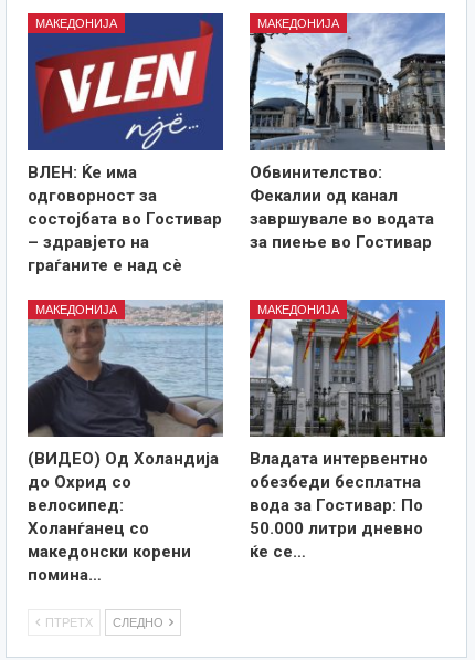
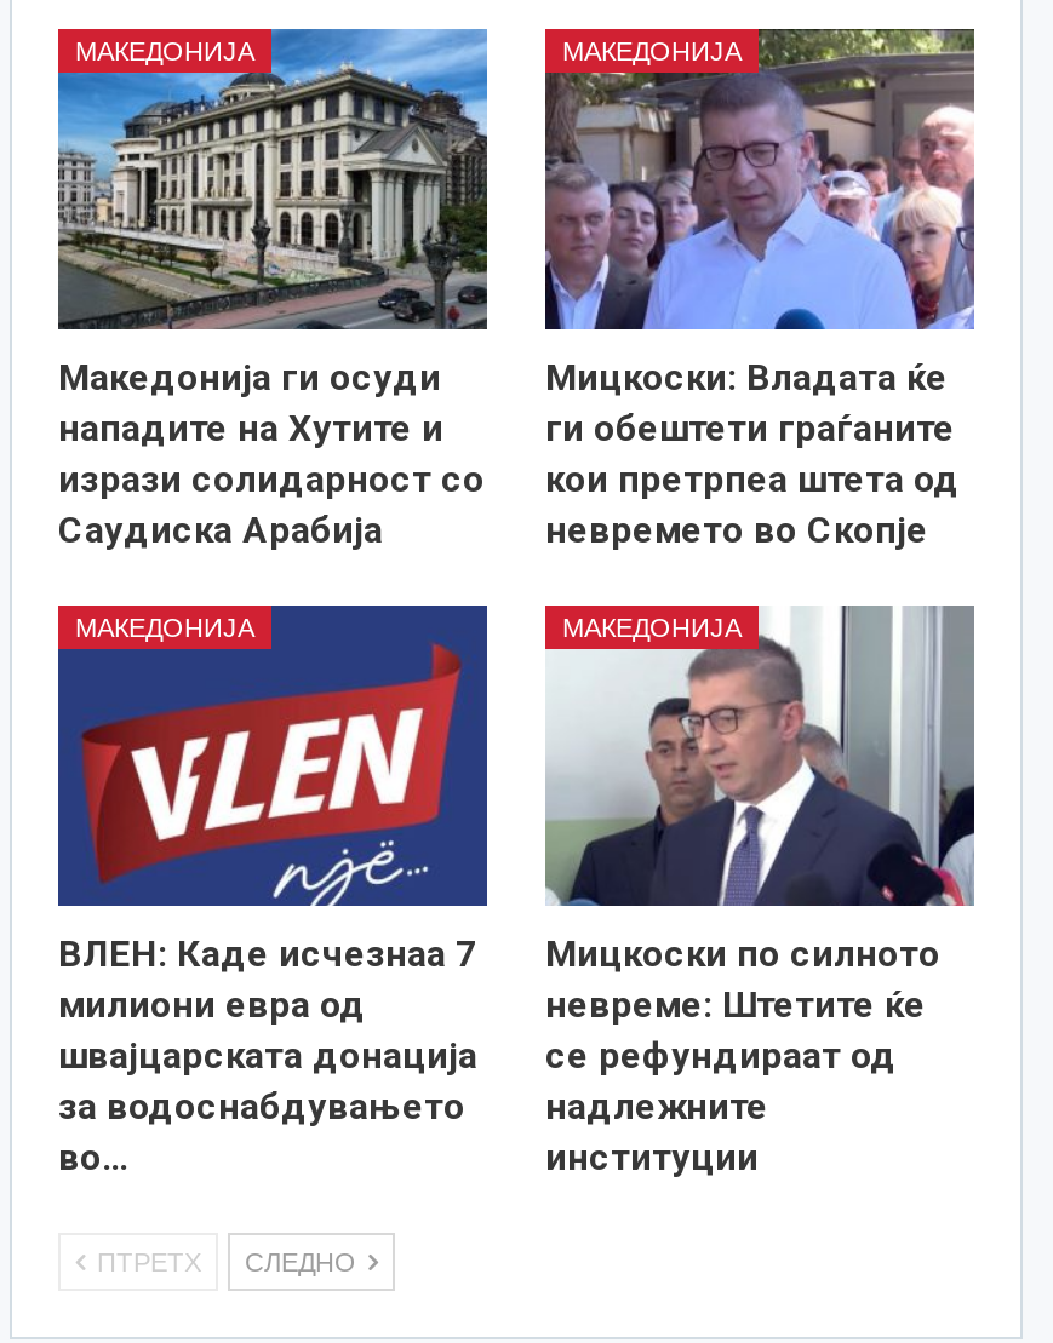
- [image]
- ВЛЕН: Ќе има
- одговорност за
- состојбата во Гостивар
- – здравјето на
- граѓаните е над сè
+ [image]
+ Македонија ги осуди
+ нападите на Хутите и
+ изрази солидарност со
+ Саудиска Арабија

- [image]
- Обвинителство:
- Фекалии од канал
- завршувале во водата
- за пиење во Гостивар
+ [image]
+ Мицкоски: Владата ќе
+ ги обештети граѓаните
+ кои претрпеа штета од
+ невремето во Скопје

- [image]
- (ВИДЕО) Од Холандија
- до Охрид со
- велосипед:
- Холанѓанец со
- македонски корени
- помина…
+ [image]
+ ВЛЕН: Каде исчезнаа 7
+ милиони евра од
+ швајцарската донација
+ за водоснабдувањето
+ во…

- [image]
- Владата интервентно
- обезбеди бесплатна
- вода за Гостивар: По
- 50.000 литри дневно
- ќе се…
+ [image]
+ Мицкоски по силното
+ невреме: Штетите ќе
+ се рефундираат од
+ надлежните
+ институции
